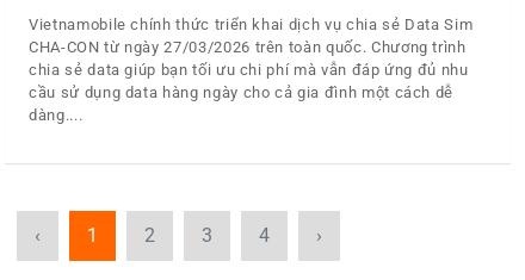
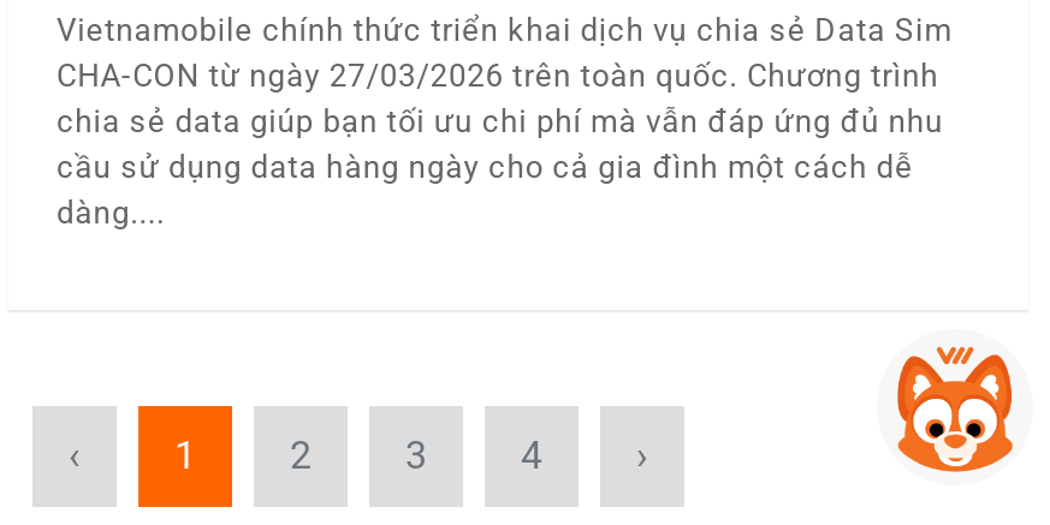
+ [image]
